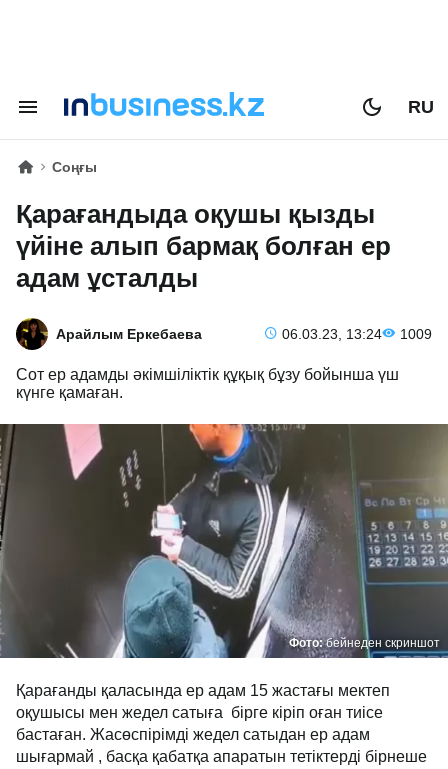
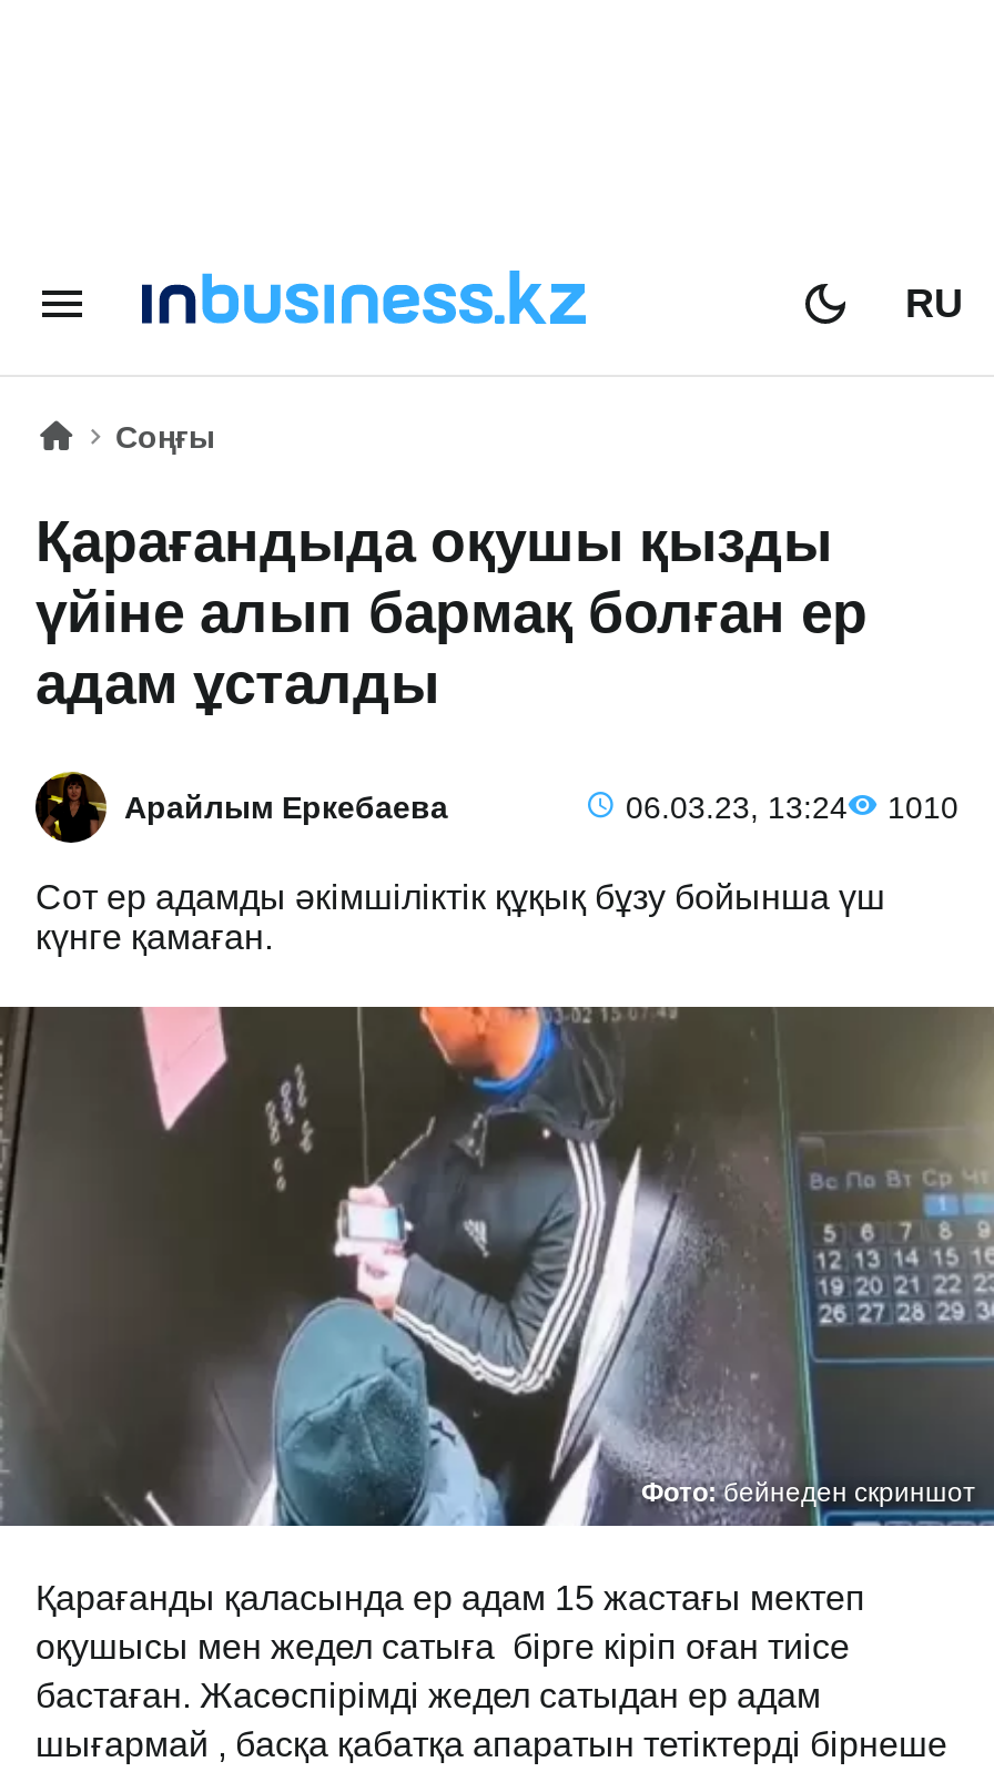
- 06.03.23, 13:24 1009
+ 06.03.23, 13:24 1010
